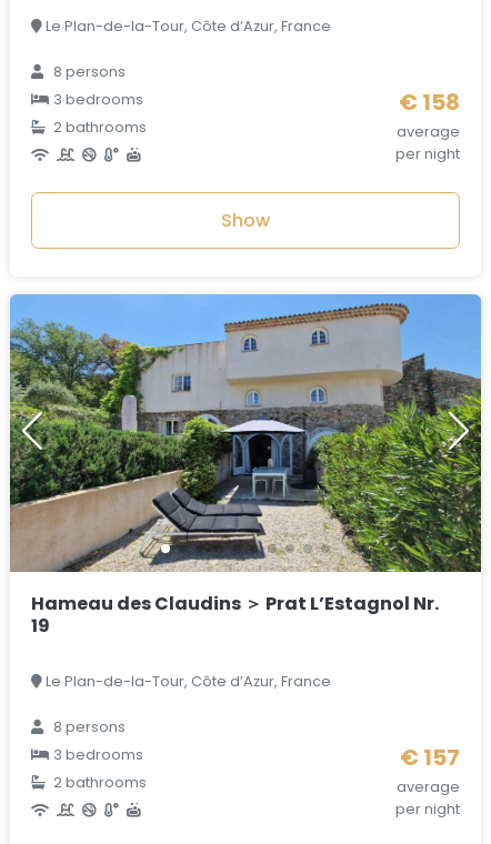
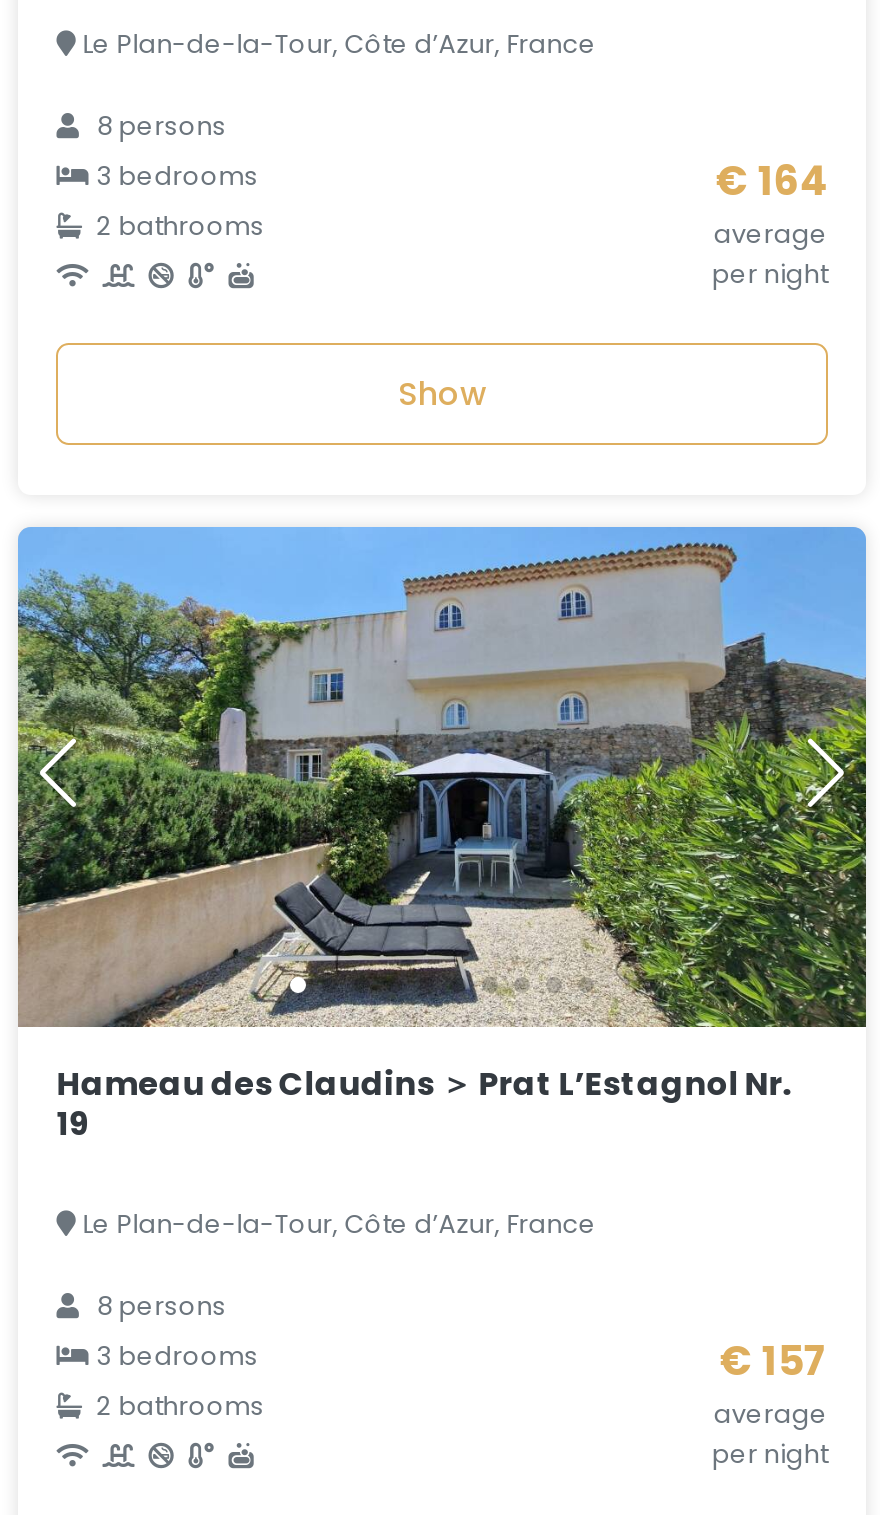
- € 158
+ € 164
